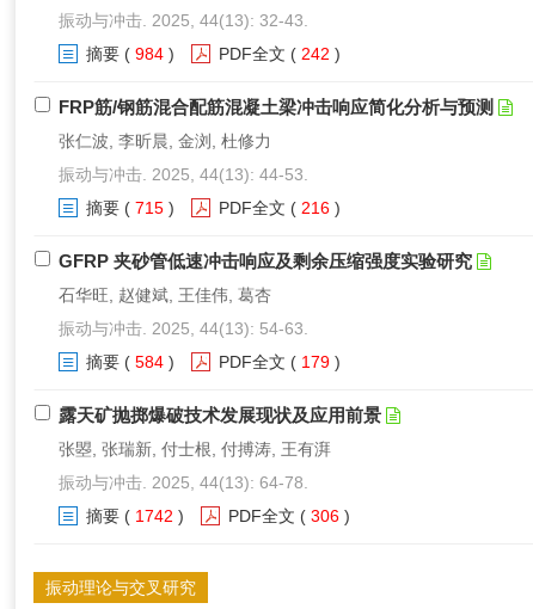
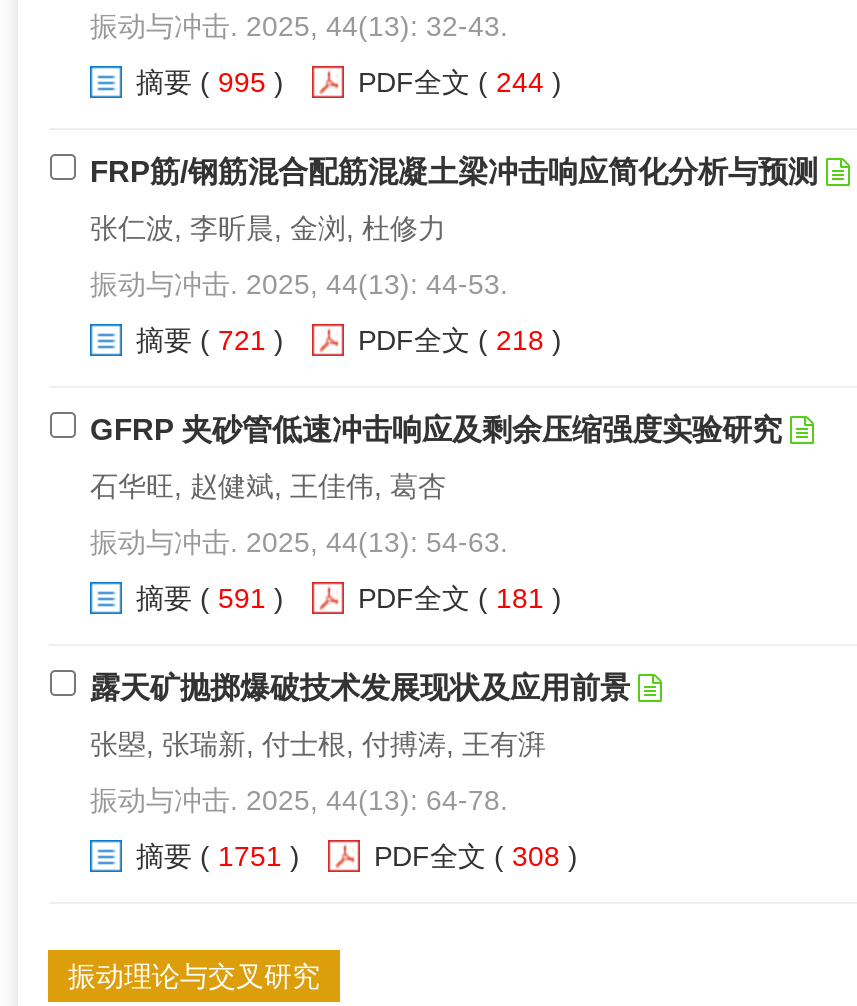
- 摘要( 984)
+ 摘要( 995)

- PDF全文( 242)
+ PDF全文( 244)

- 摘要( 715)
+ 摘要( 721)

- PDF全文( 216)
+ PDF全文( 218)

- 摘要( 584)
+ 摘要( 591)

- PDF全文( 179)
+ PDF全文( 181)

- 摘要( 1742)
+ 摘要( 1751)

- PDF全文( 306)
+ PDF全文( 308)
